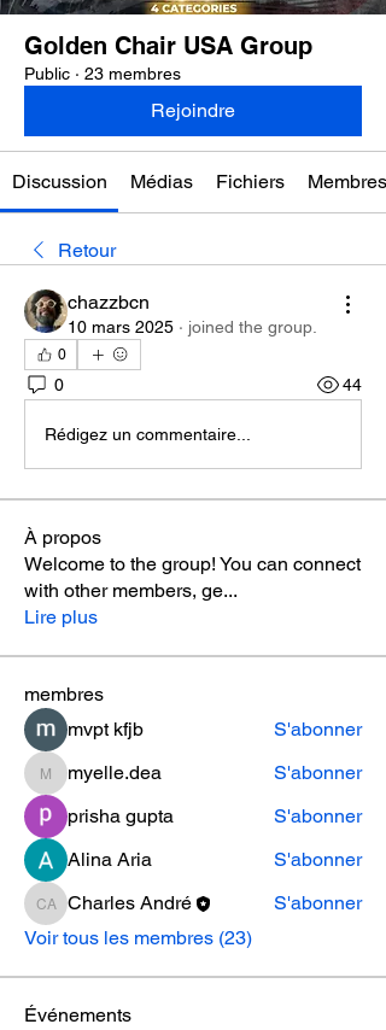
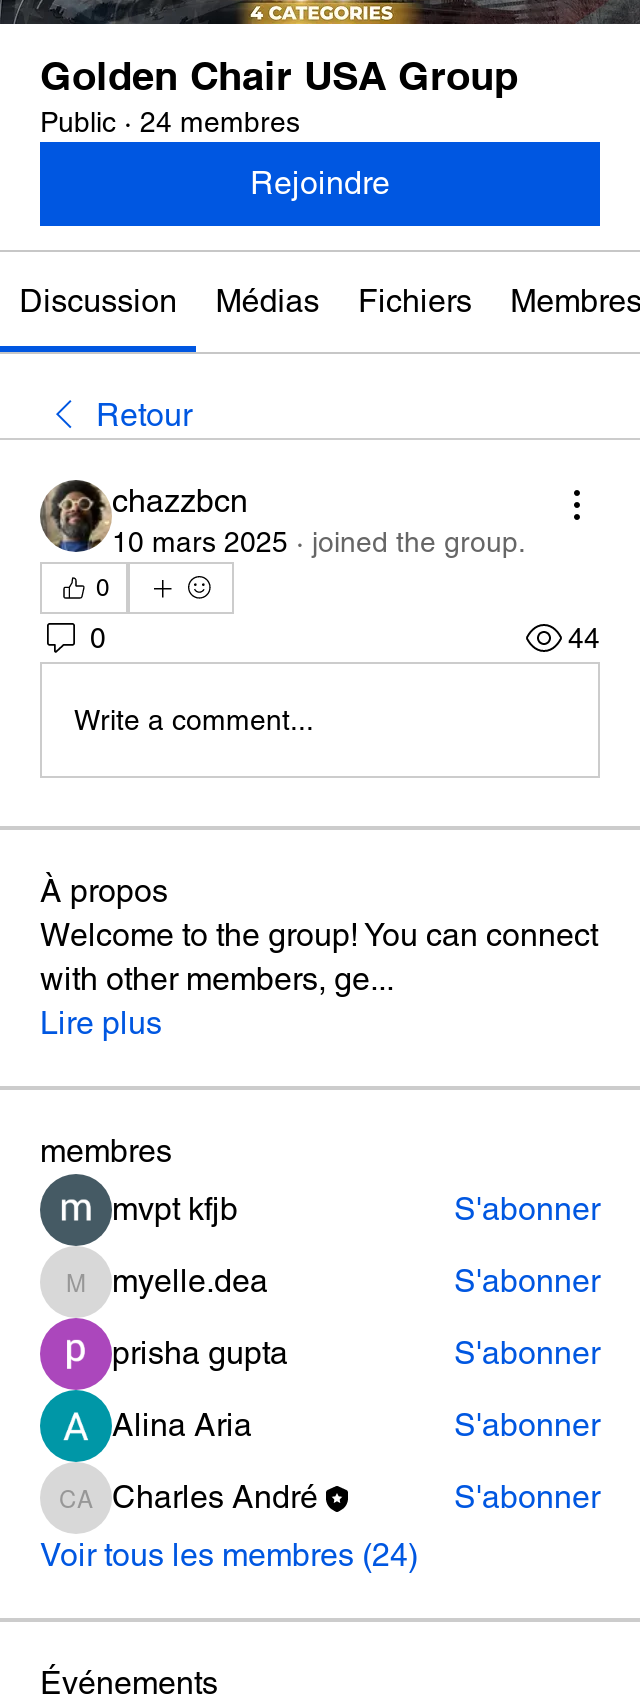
- Public · 23 membres
+ Public · 24 membres

- Rédigez un commentaire...
+ Write a comment...

- Voir tous les membres (23)
+ Voir tous les membres (24)
